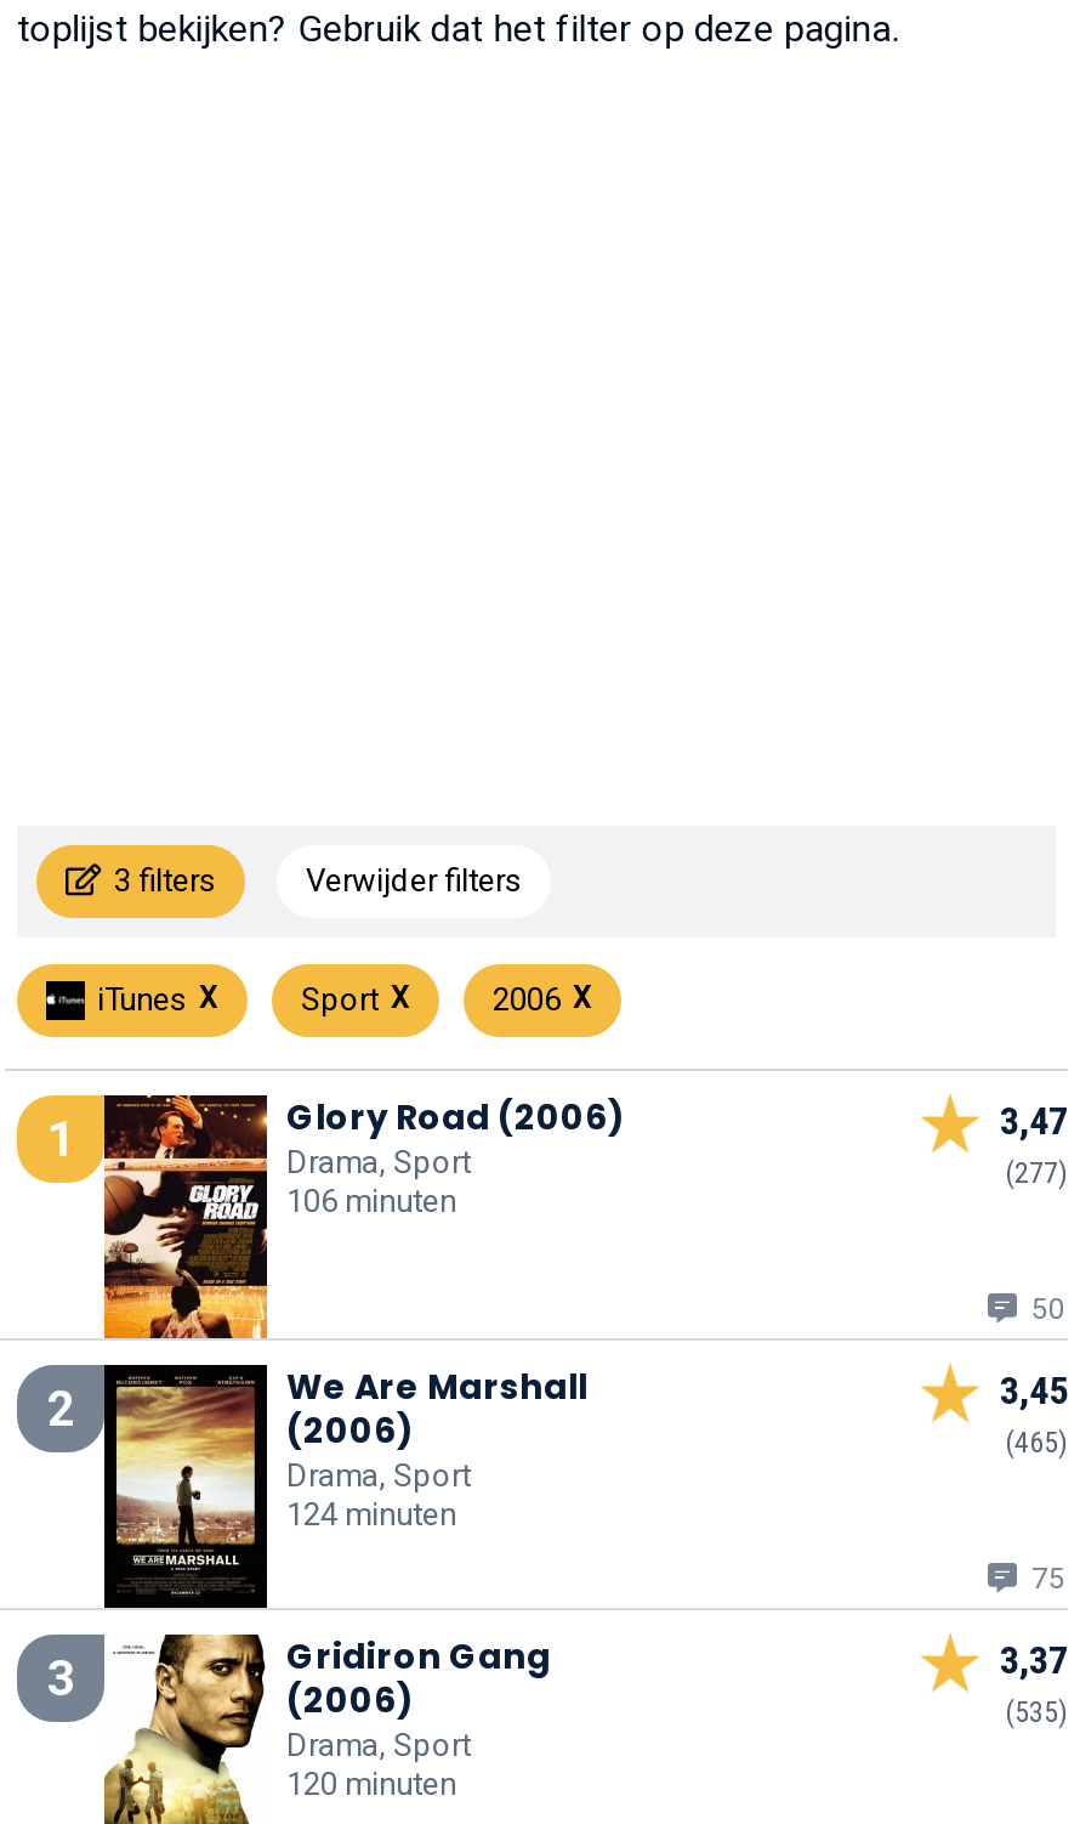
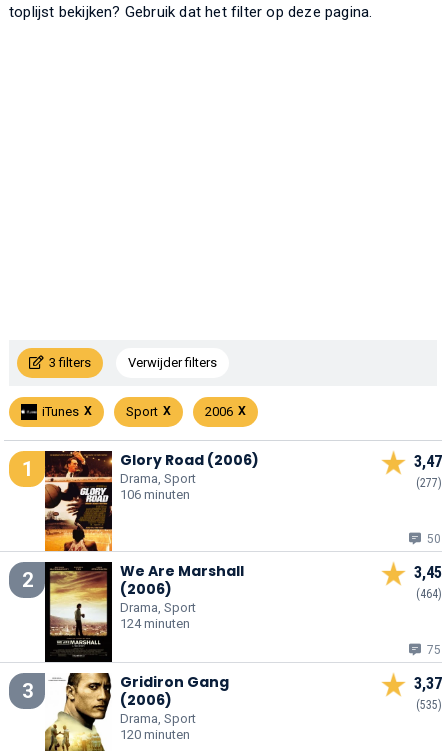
- (465)
+ (464)
